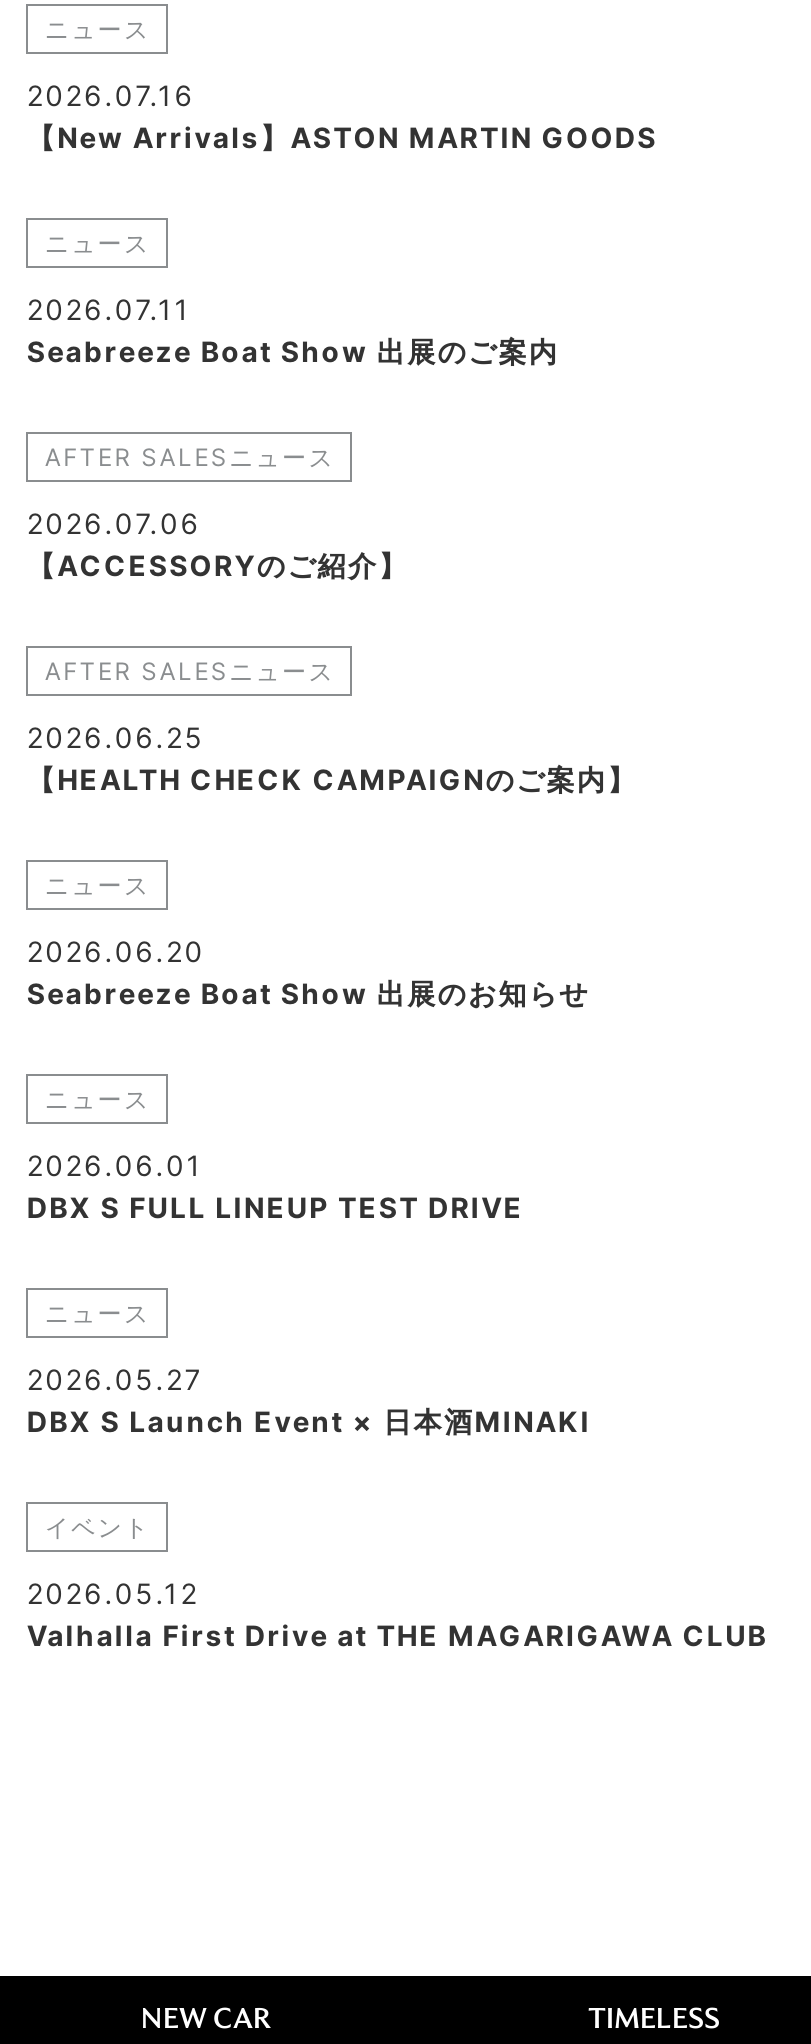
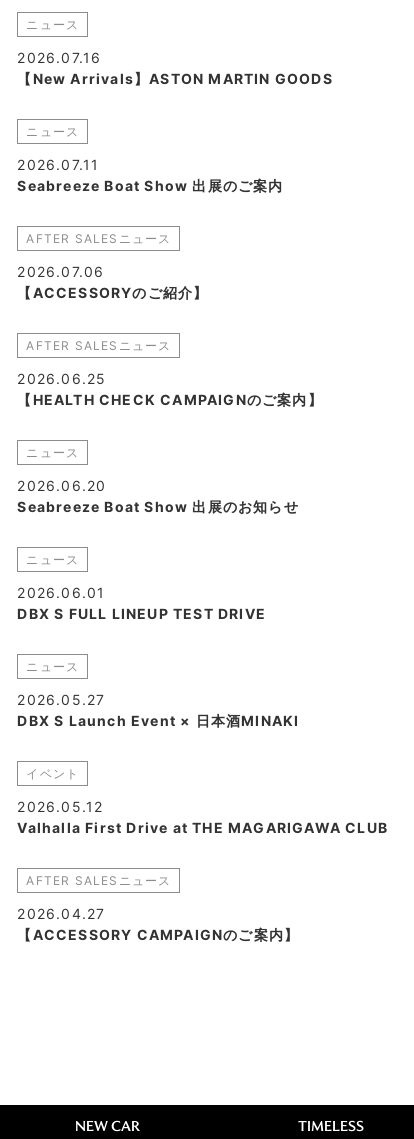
+ AFTER SALESニュース
+ 2026.04.27
+ 【ACCESSORY CAMPAIGNのご案内】
